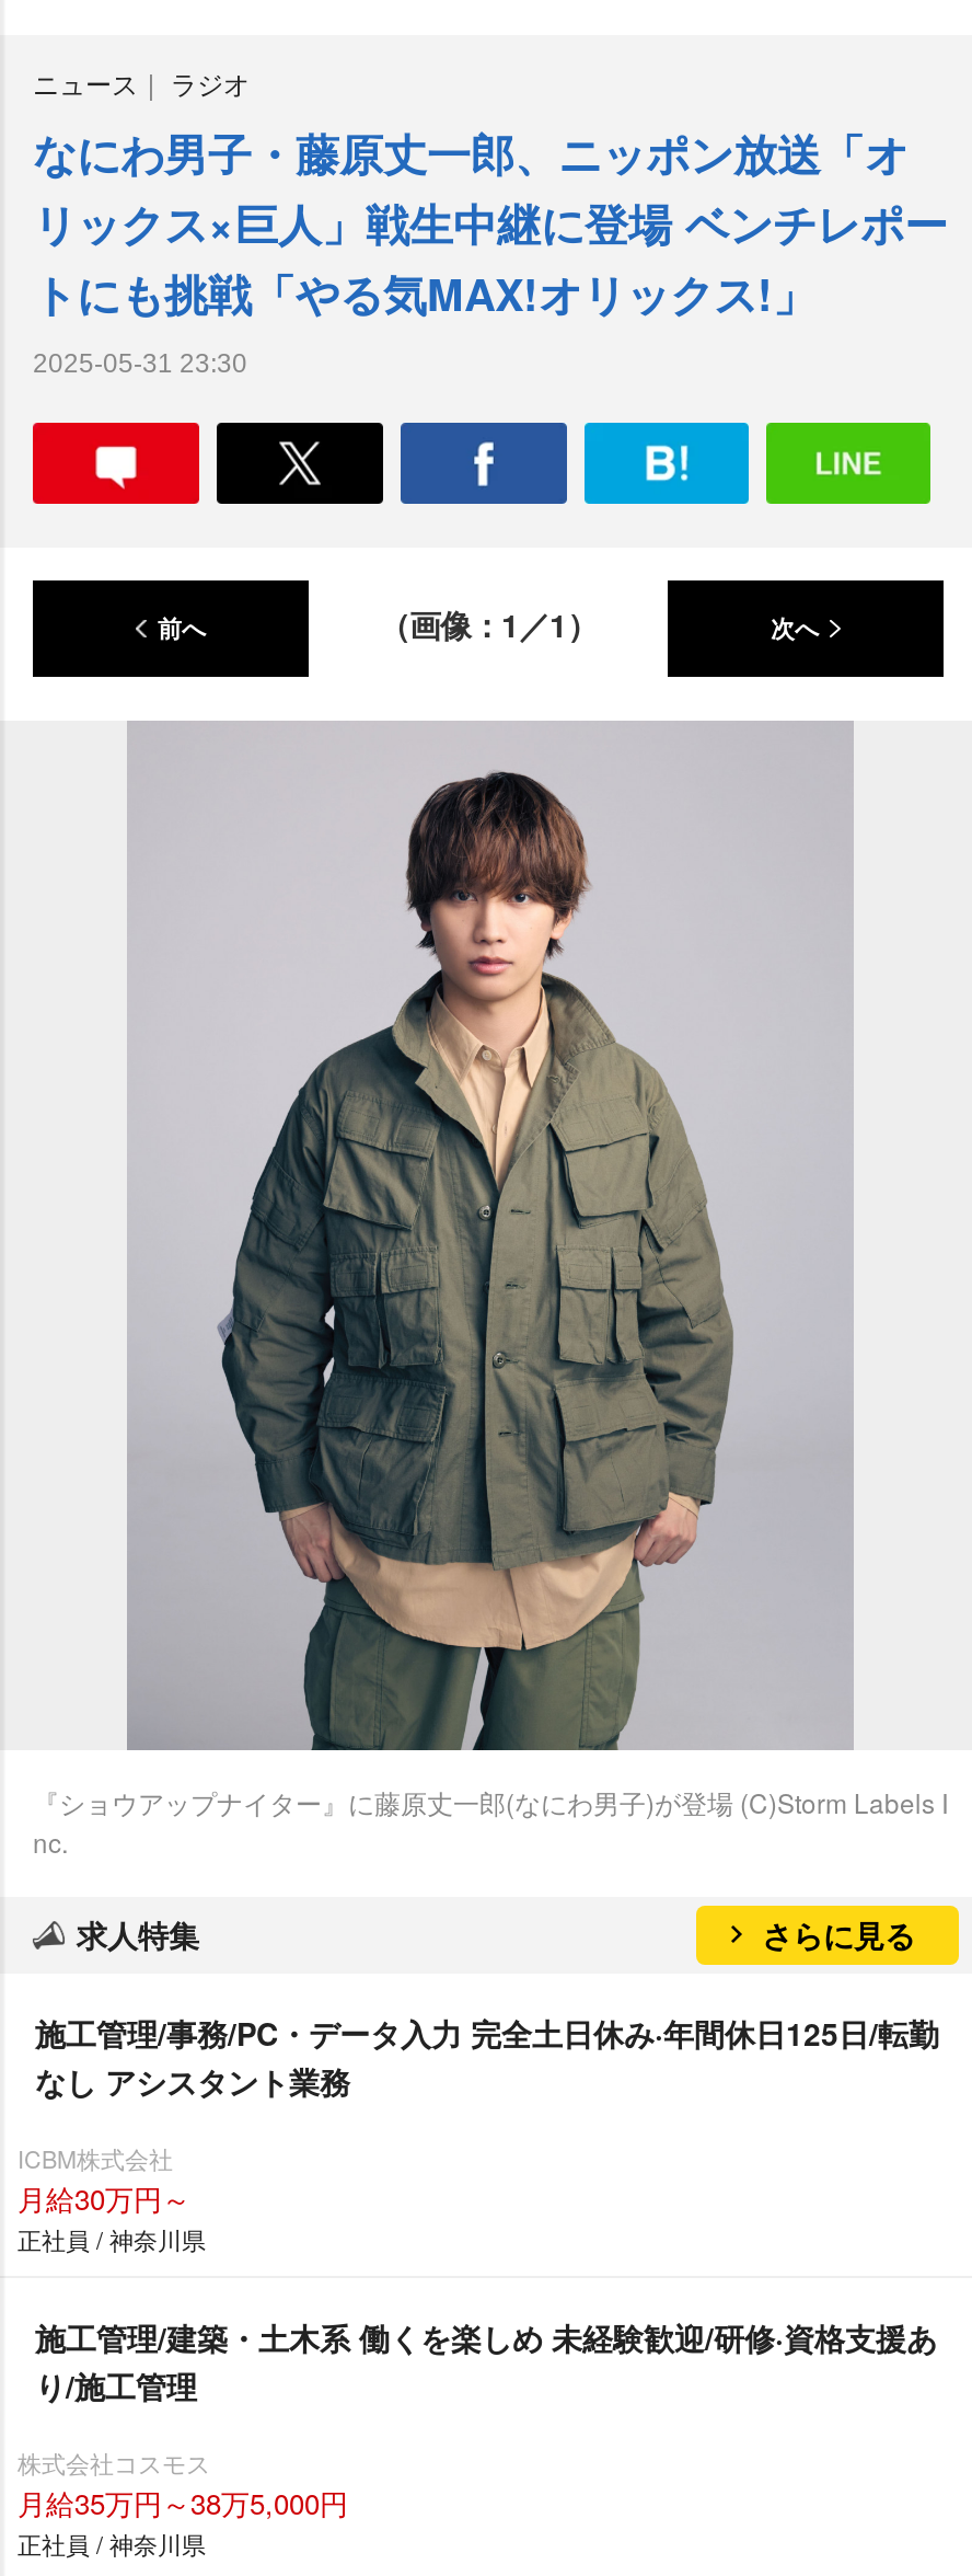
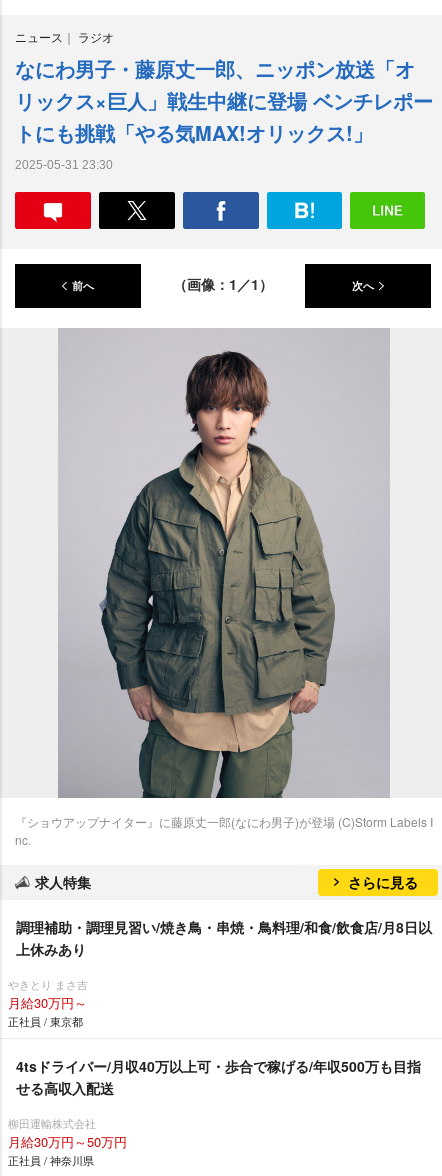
- 施工管理/事務/PC・データ入力 完全土日休み·年間休日125日/転勤
- なし アシスタント業務
+ 調理補助・調理見習い/焼き鳥・串焼・鳥料理/和食/飲食店/月8日以
+ 上休みあり

- ICBM株式会社
+ きとり まさ吉

- 正社員 / 神奈川県
+ 正社員 / 東京都

- 施工管理/建築・土木系 働くを楽しめ 未経験歓迎/研修·資格支援あ
- り/施工管理
+ 4tsドライバー/月収40万以上可・歩合で稼げる/年収500万も目指
+ せる高収入配送

- 株式会社コスモス
- 月給35万円～38万5,000円
+ 柳田運輸株式会社
+ 月給30万円～50万円
